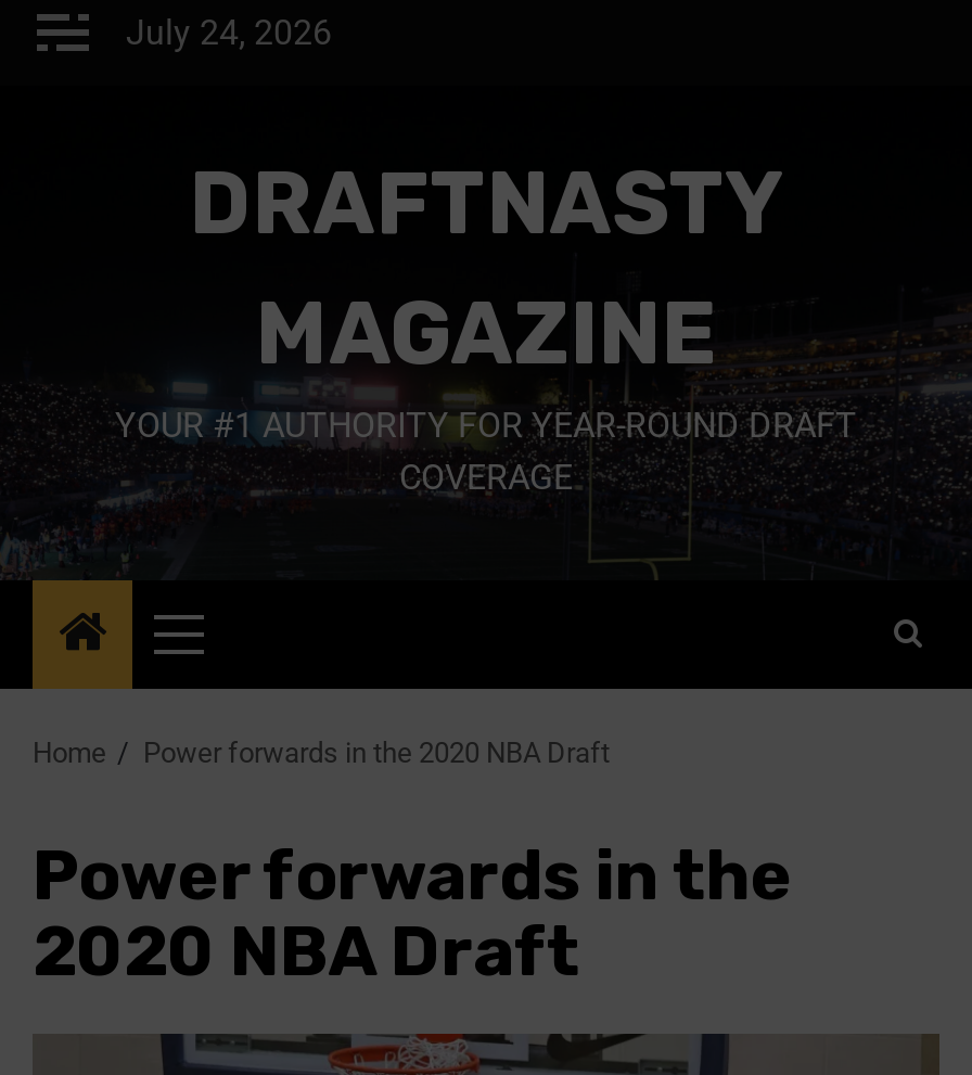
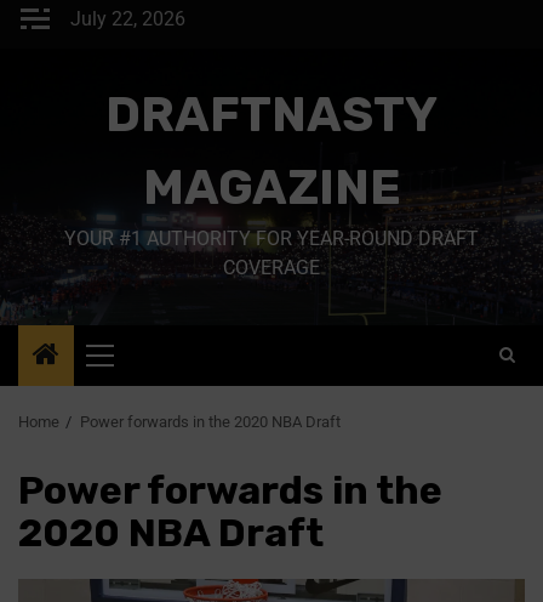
- July 24, 2026
+ July 22, 2026
